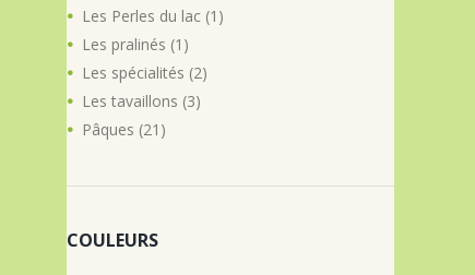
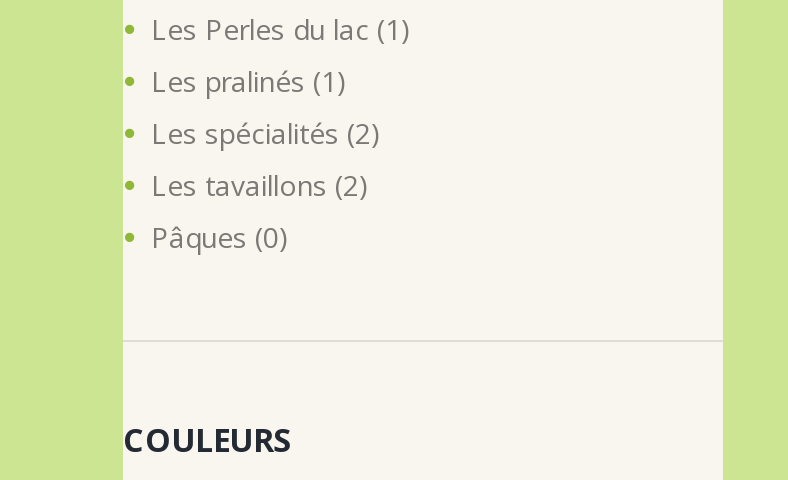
- Les tavaillons (3)
+ Les tavaillons (2)

- Pâques (21)
+ Pâques (0)
